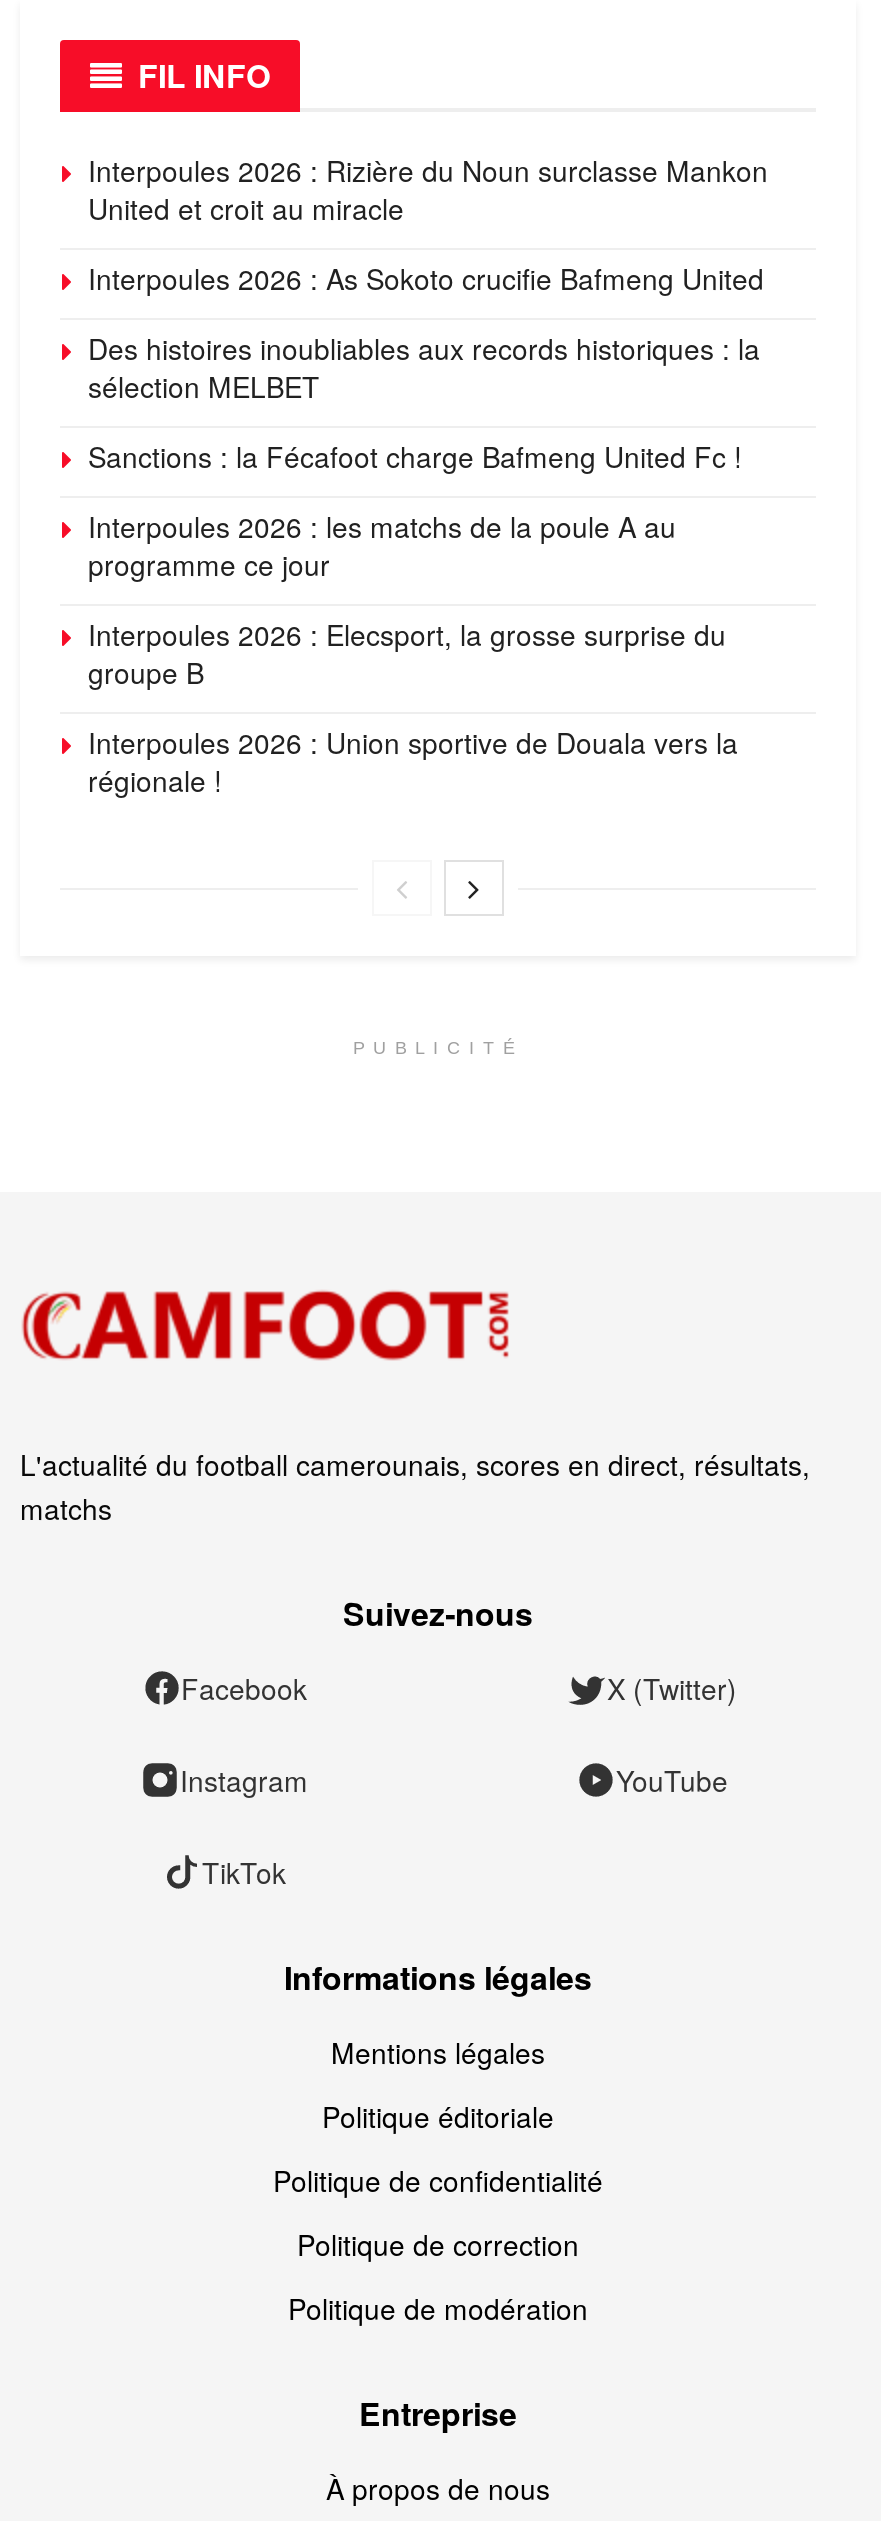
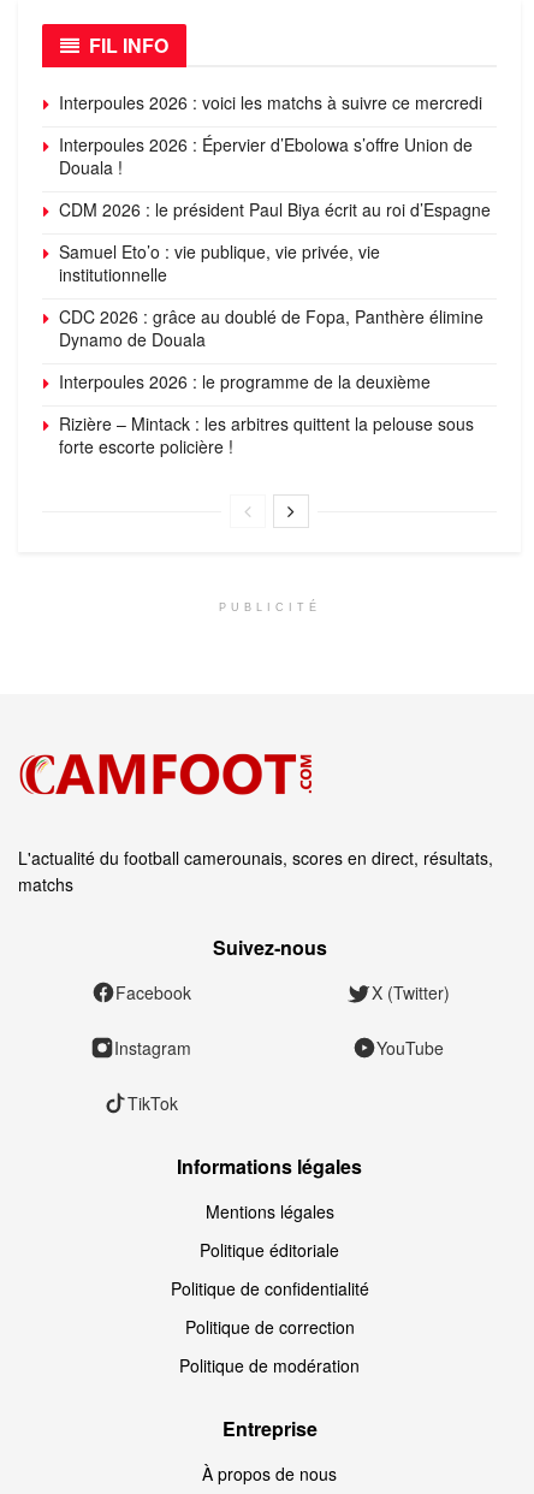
- Interpoules 2026 : Rizière du Noun surclasse Mankon
- United et croit au miracle
+ Interpoules 2026 : voici les matchs à suivre ce mercredi

- Interpoules 2026 : As Sokoto crucifie Bafmeng United
+ Interpoules 2026 : Épervier d’Ebolowa s’offre Union de
+ Douala !

- Des histoires inoubliables aux records historiques : la
- sélection MELBET
+ CDM 2026 : le président Paul Biya écrit au roi d’Espagne

- Sanctions : la Fécafoot charge Bafmeng United Fc !
+ Samuel Eto’o : vie publique, vie privée, vie
+ institutionnelle

- Interpoules 2026 : les matchs de la poule A au
- programme ce jour
+ CDC 2026 : grâce au doublé de Fopa, Panthère élimine
+ Dynamo de Douala

- Interpoules 2026 : Elecsport, la grosse surprise du
- groupe B
+ Interpoules 2026 : le programme de la deuxième

- Interpoules 2026 : Union sportive de Douala vers la
- régionale !
+ Rizière – Mintack : les arbitres quittent la pelouse sous
+ forte escorte policière !
